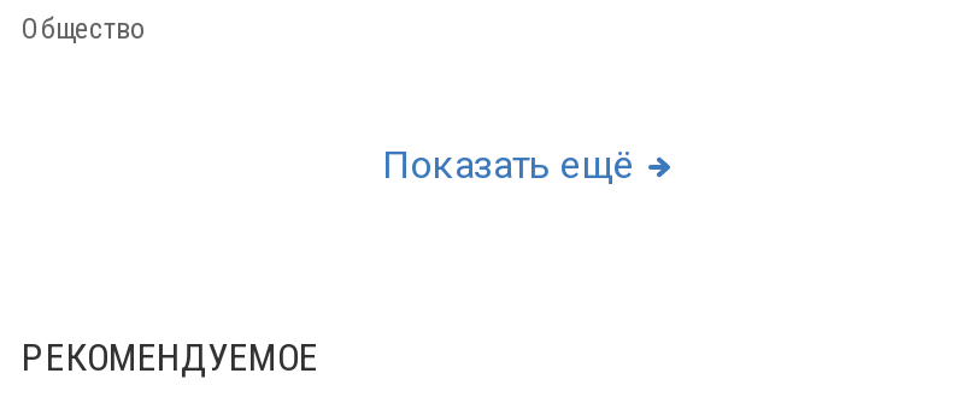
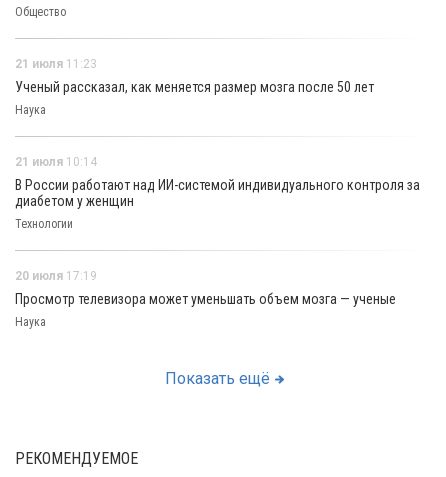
+ 21 июля 11:23
+ Ученый рассказал, как меняется размер мозга после 50 лет
+ Наука

+ 21 июля 10:14
+ В России работают над ИИ-системой индивидуального контроля за
+ диабетом у женщин
+ Технологии

+ 20 июля 17:19
+ Просмотр телевизора может уменьшать объем мозга — ученые
+ Наука
